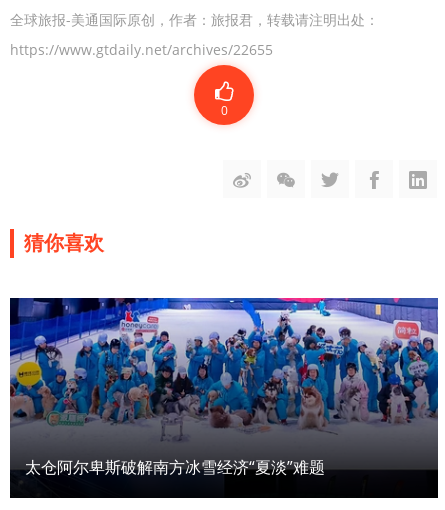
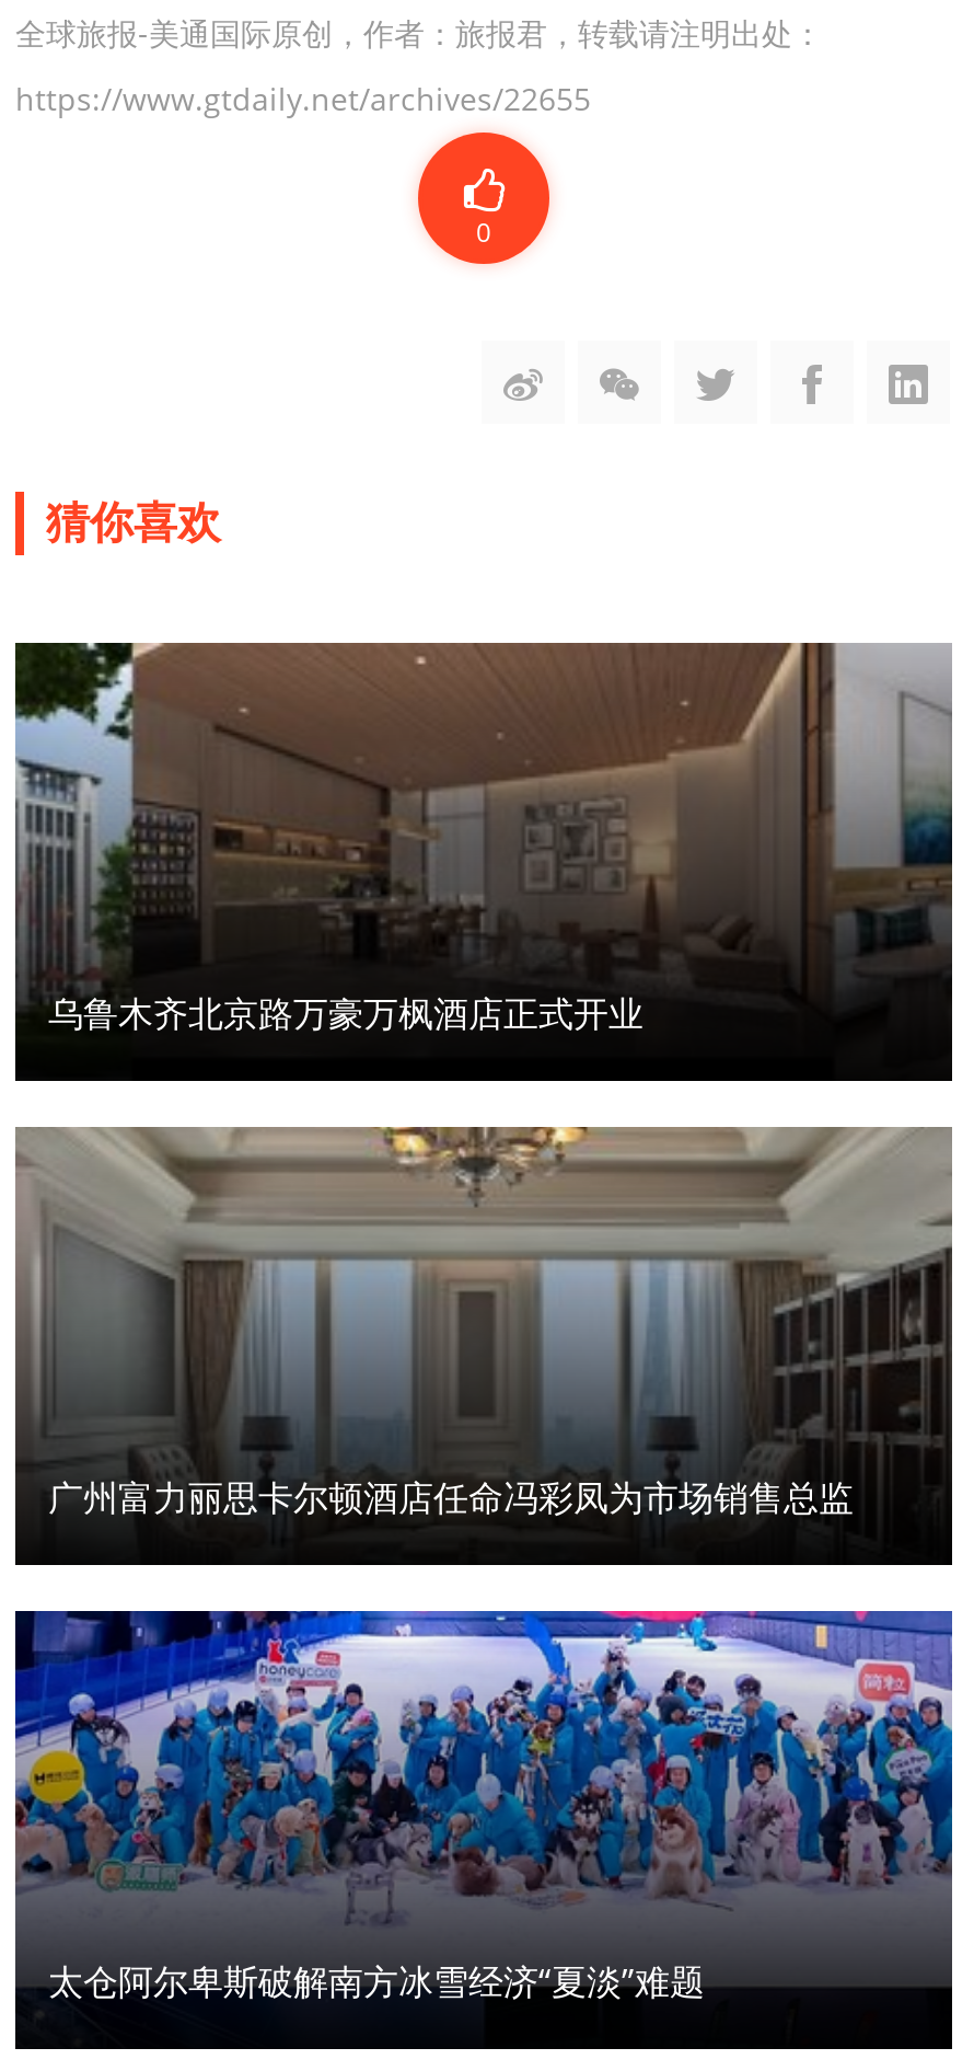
+ [image]
+ 广州富力丽思卡尔顿酒店任命冯彩凤为市场销售总监

+ [image]
+ 乌鲁木齐北京路万豪万枫酒店正式开业
